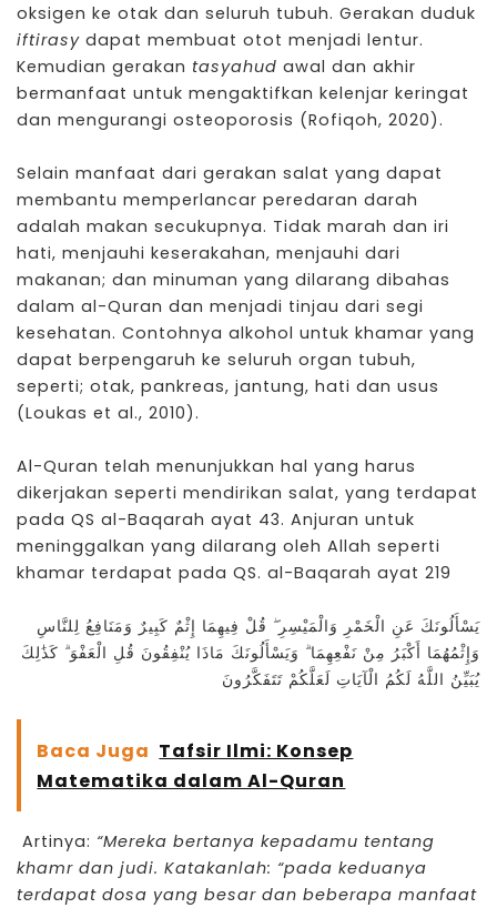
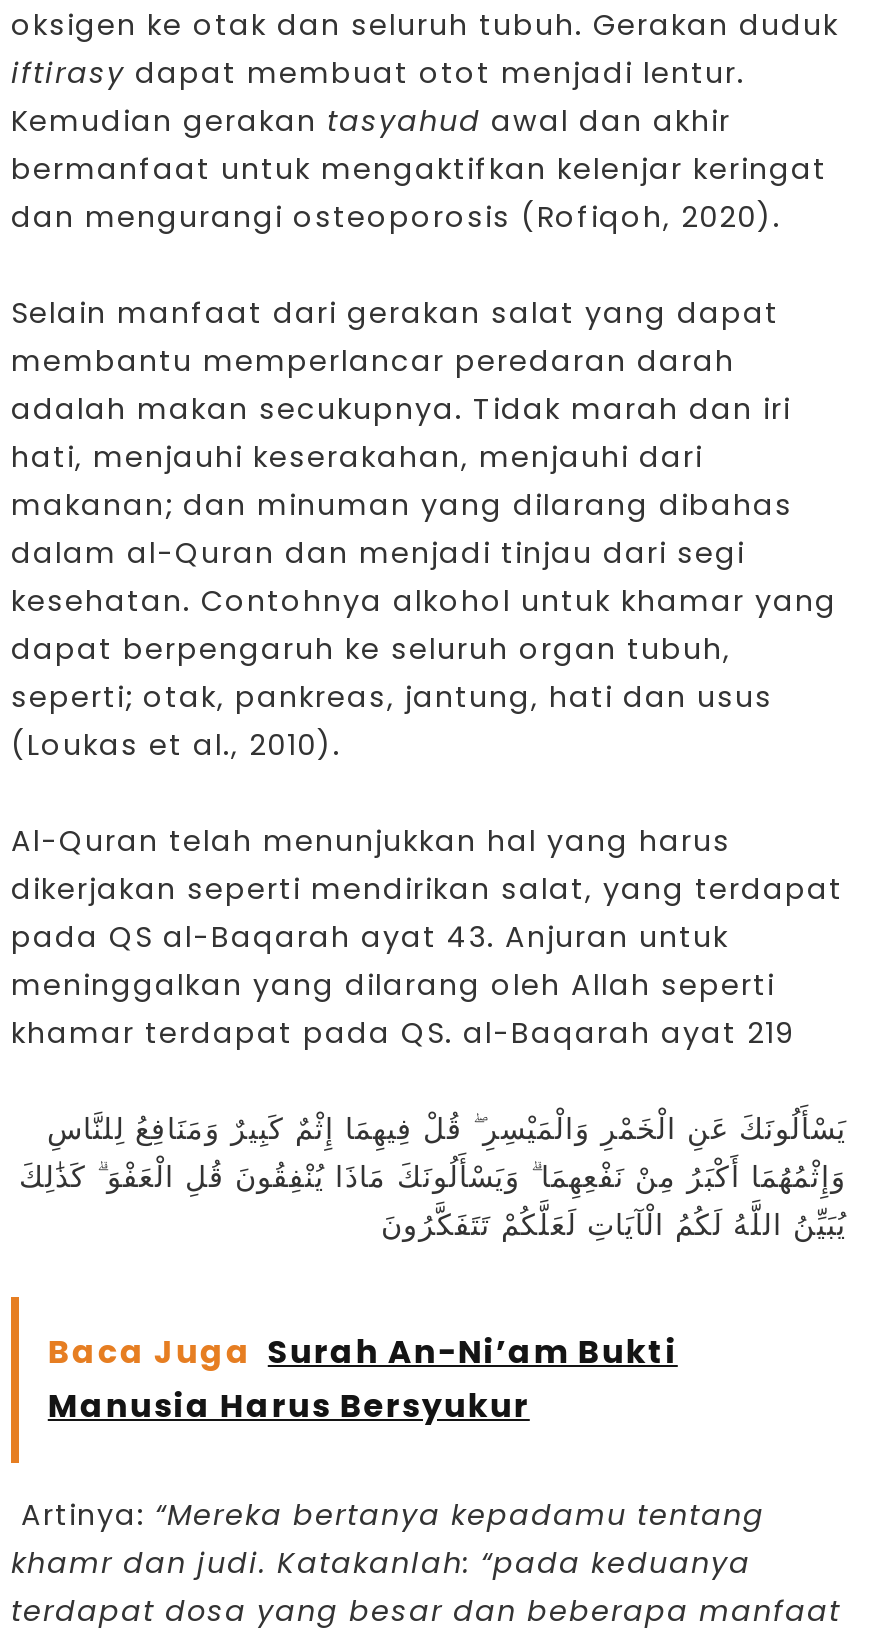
- Baca Juga Tafsir Ilmi: Konsep
- Matematika dalam Al-Quran
+ Baca Juga Surah An-Ni’am Bukti
+ Manusia Harus Bersyukur
